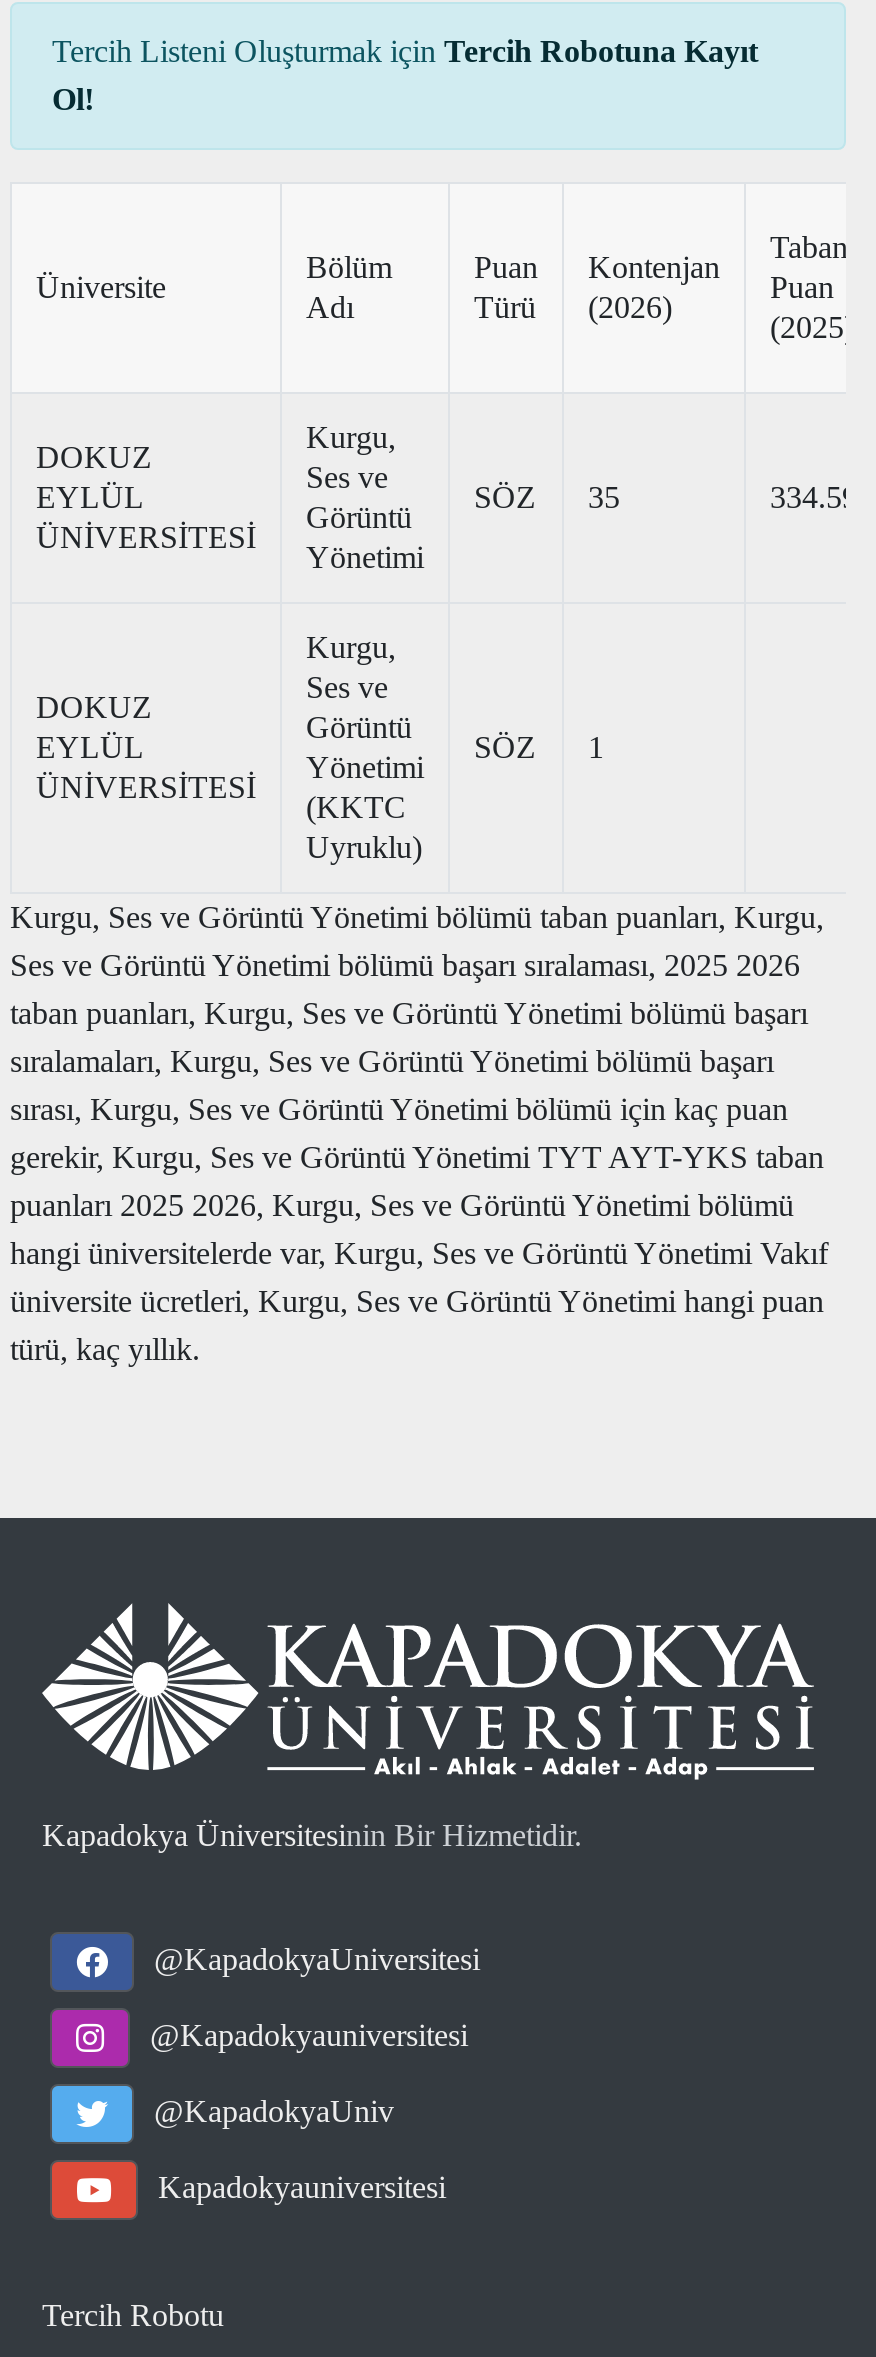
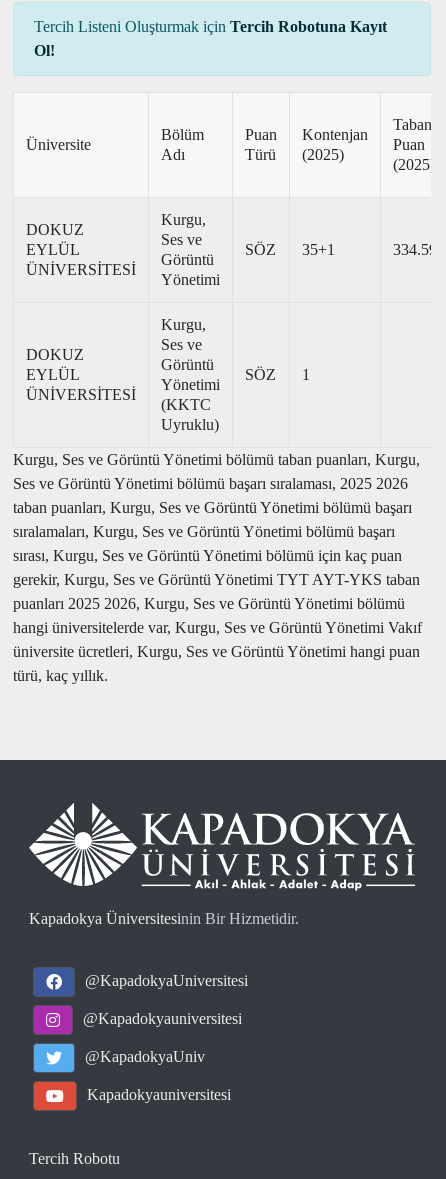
- Türü (2026)
+ Türü (2025)

- SÖZ 35
+ SÖZ 35+1
